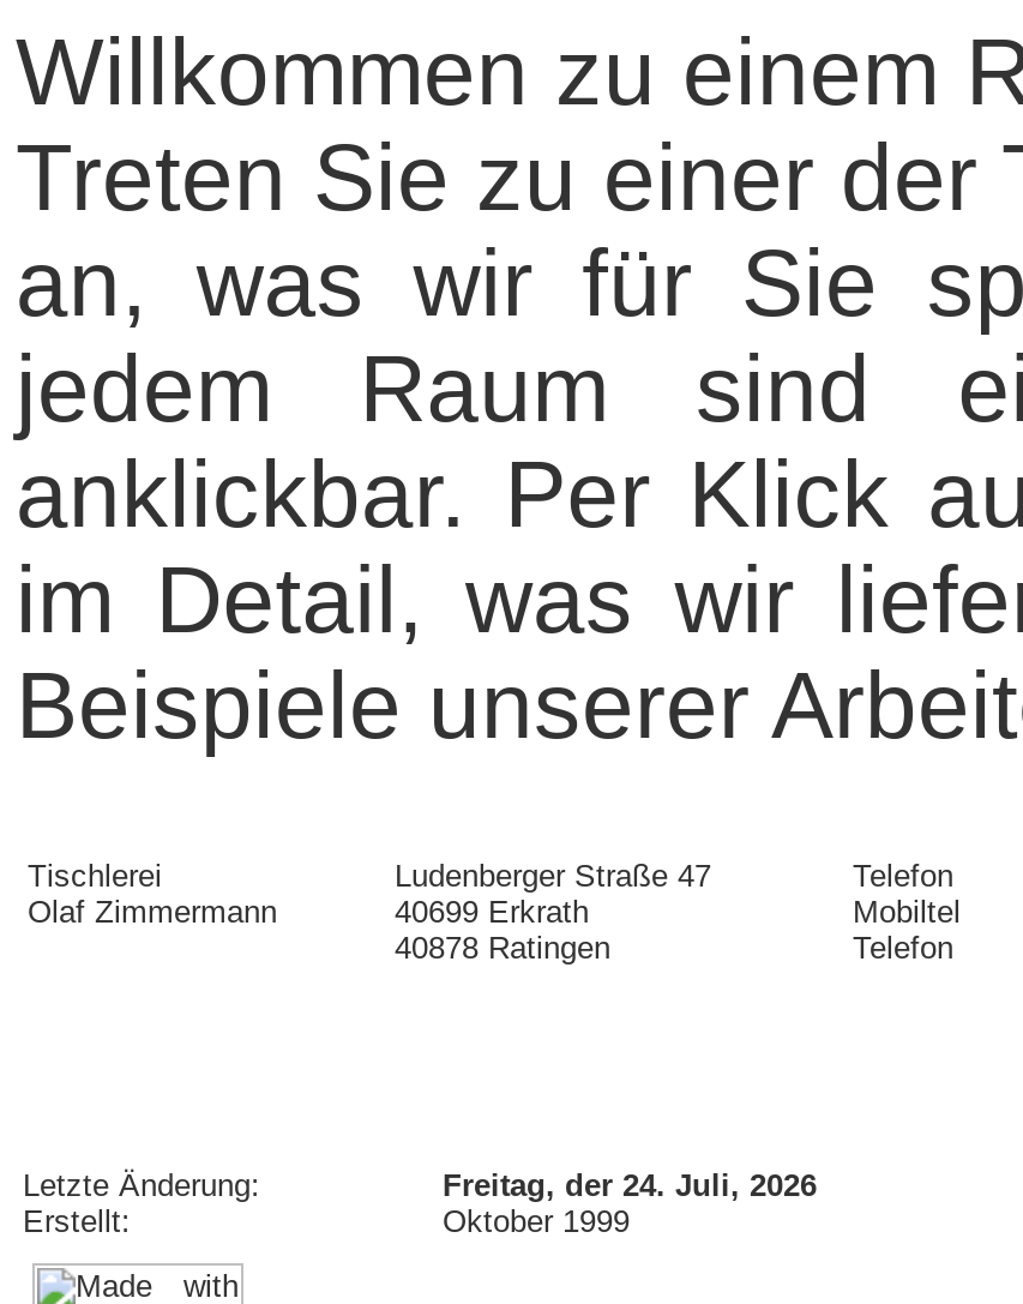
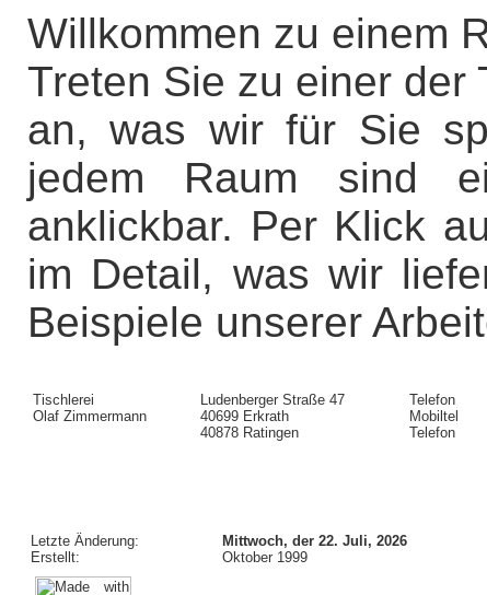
- Freitag, der 24. Juli, 2026
+ Mittwoch, der 22. Juli, 2026
